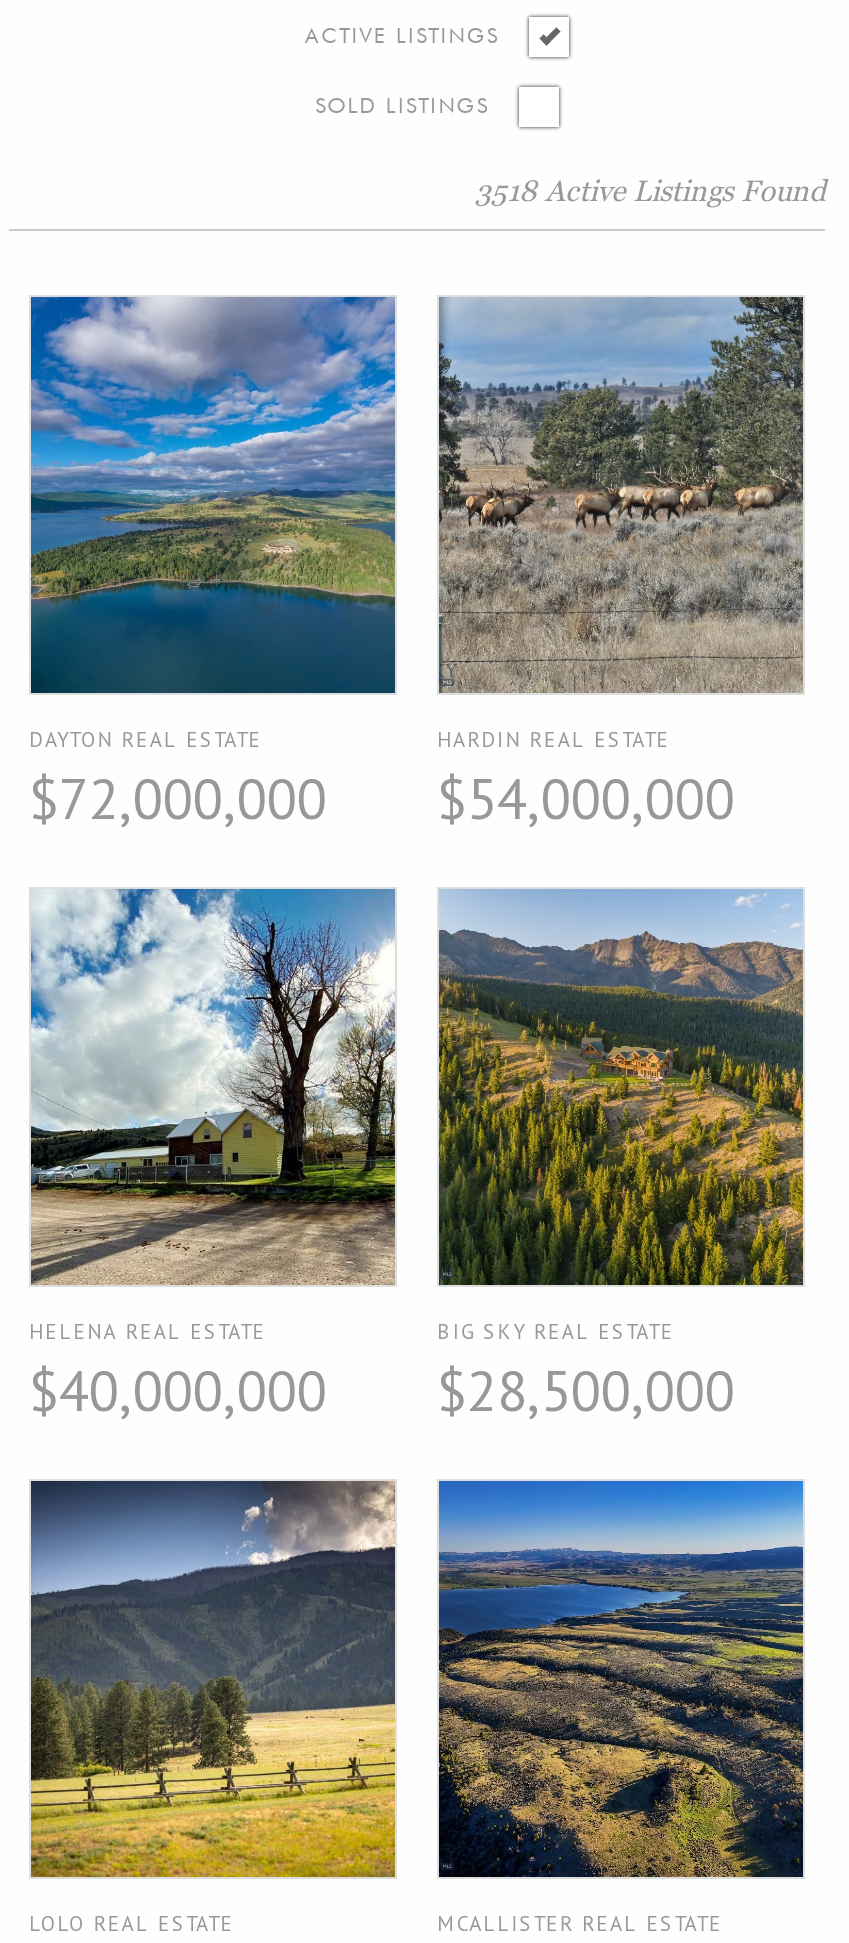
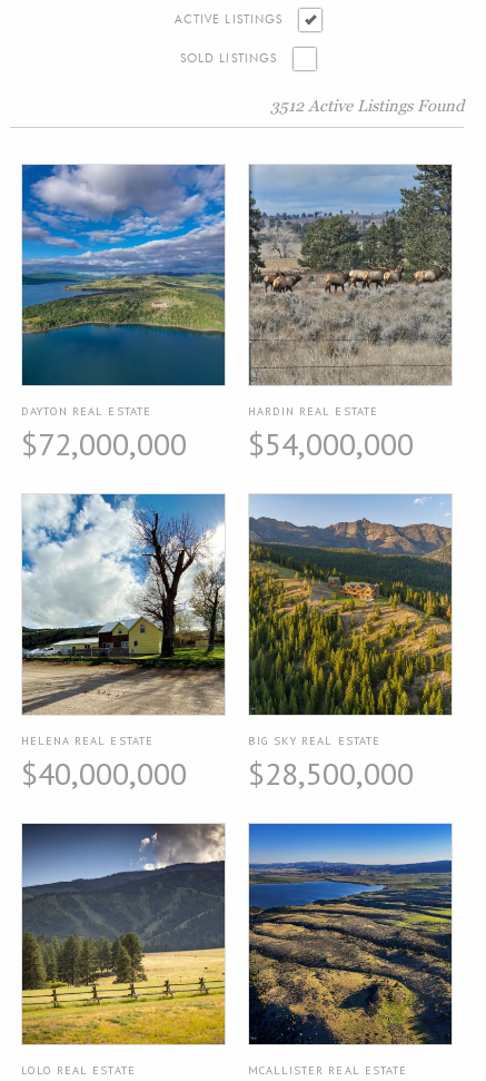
- 3518 Active Listings Found
+ 3512 Active Listings Found
